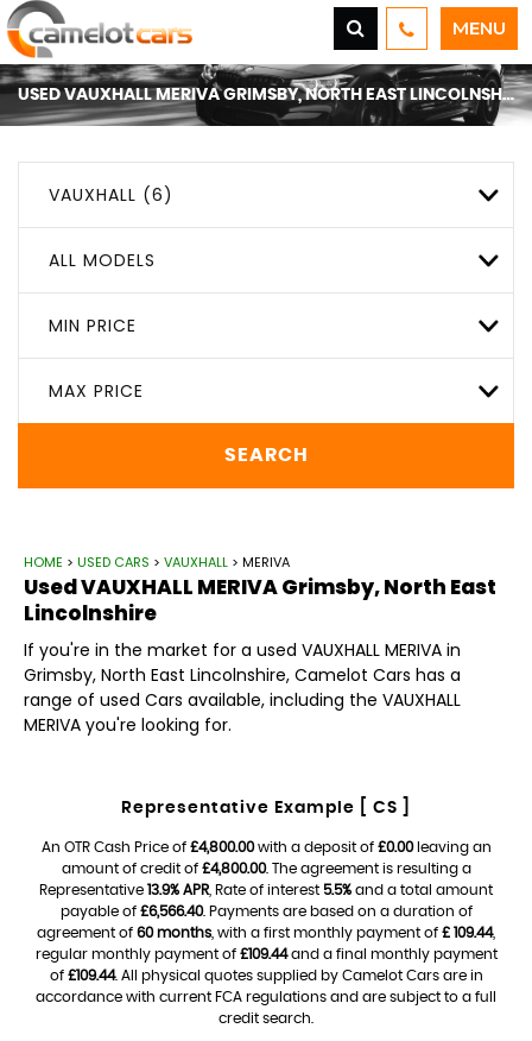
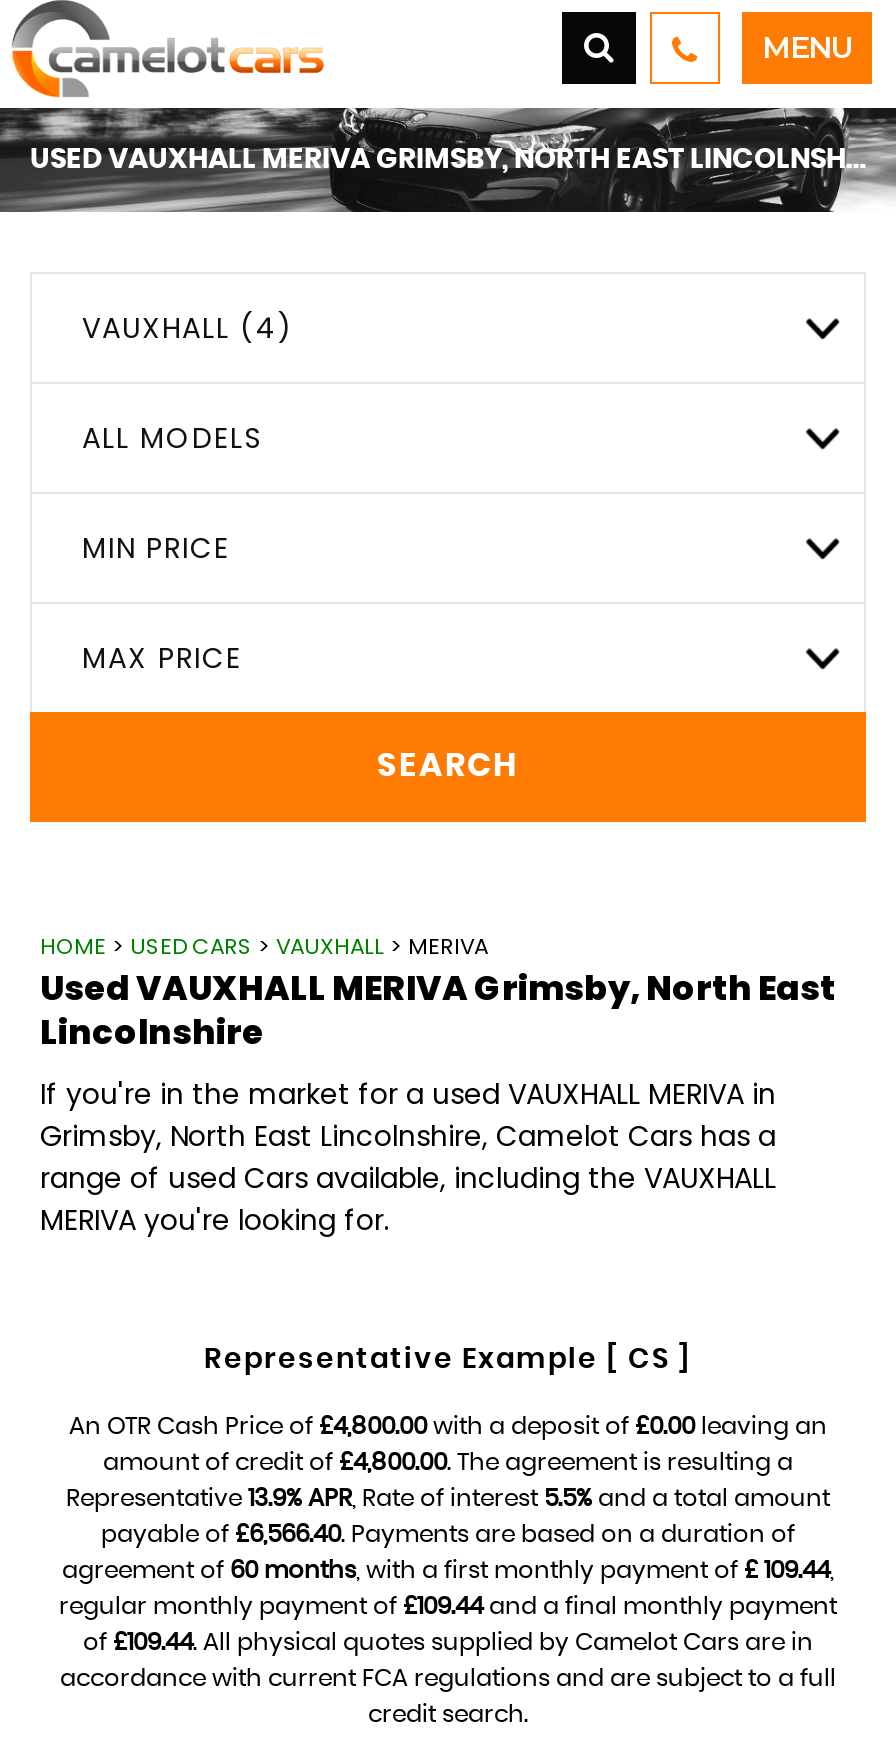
- VAUXHALL (6)
+ VAUXHALL (4)
